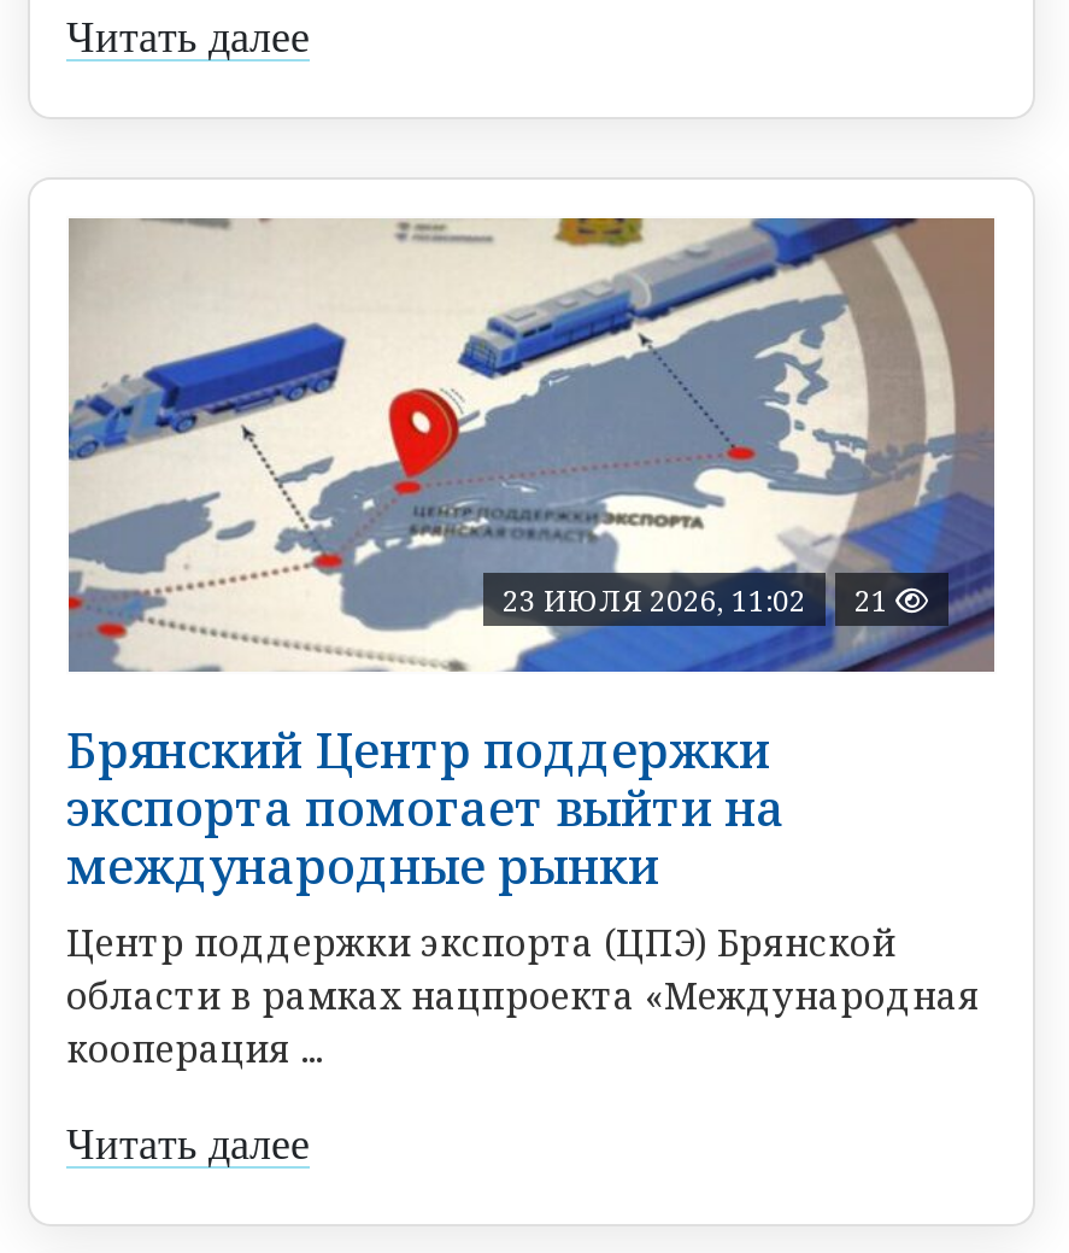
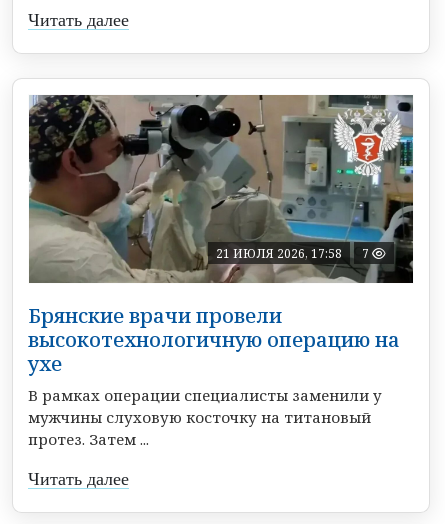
- [image]
- 23 ИЮЛЯ 2026, 11:02
- 21
+ [image]
+ 21 ИЮЛЯ 2026, 17:58
+ 7

- Брянский Центр поддержки
- экспорта помогает выйти на
- международные рынки
- Центр поддержки экспорта (ЦПЭ) Брянской
- области в рамках нацпроекта «Международная
- кооперация ...
+ Брянские врачи провели
+ высокотехнологичную операцию на
+ ухе
+ В рамках операции специалисты заменили у
+ мужчины слуховую косточку на титановый
+ протез. Затем ...
